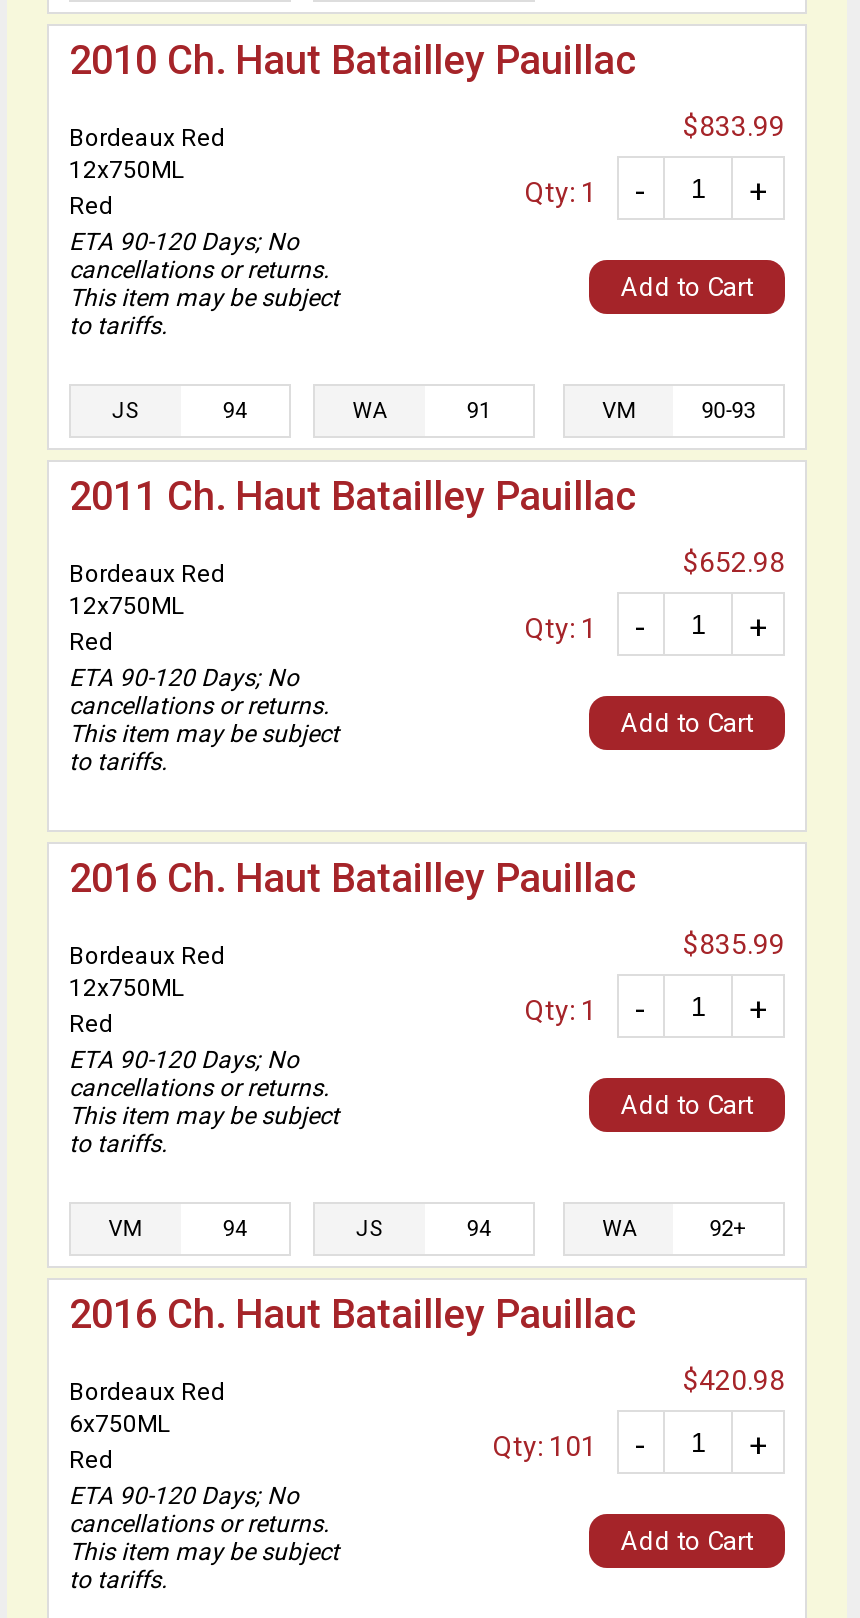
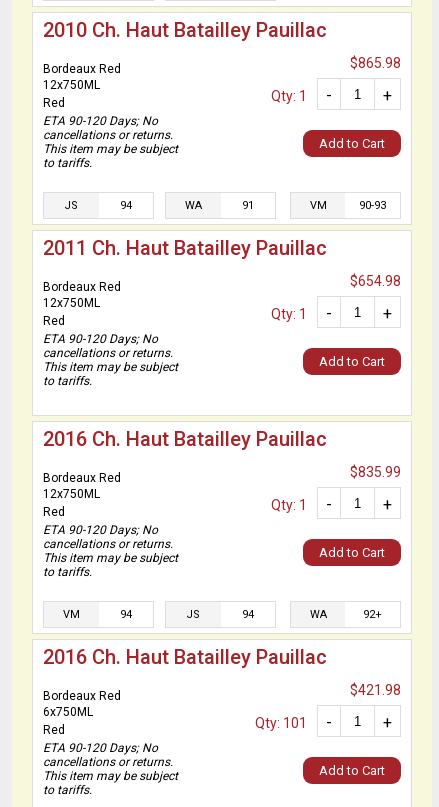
- $833.99
+ $865.98

- $652.98
+ $654.98

- $420.98
+ $421.98
